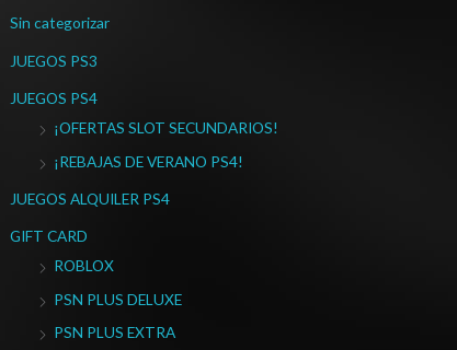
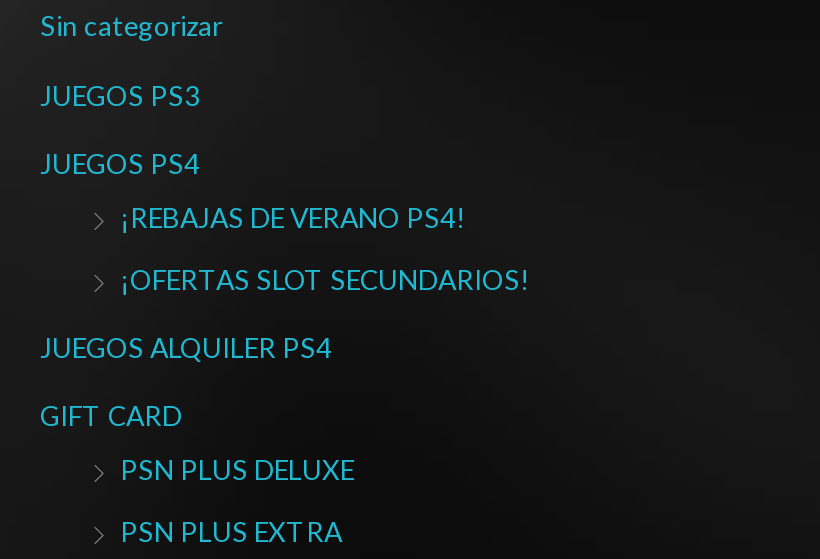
moved down: ¡OFERTAS SLOT SECUNDARIOS!

moved up: ¡REBAJAS DE VERANO PS4!

- ROBLOX
